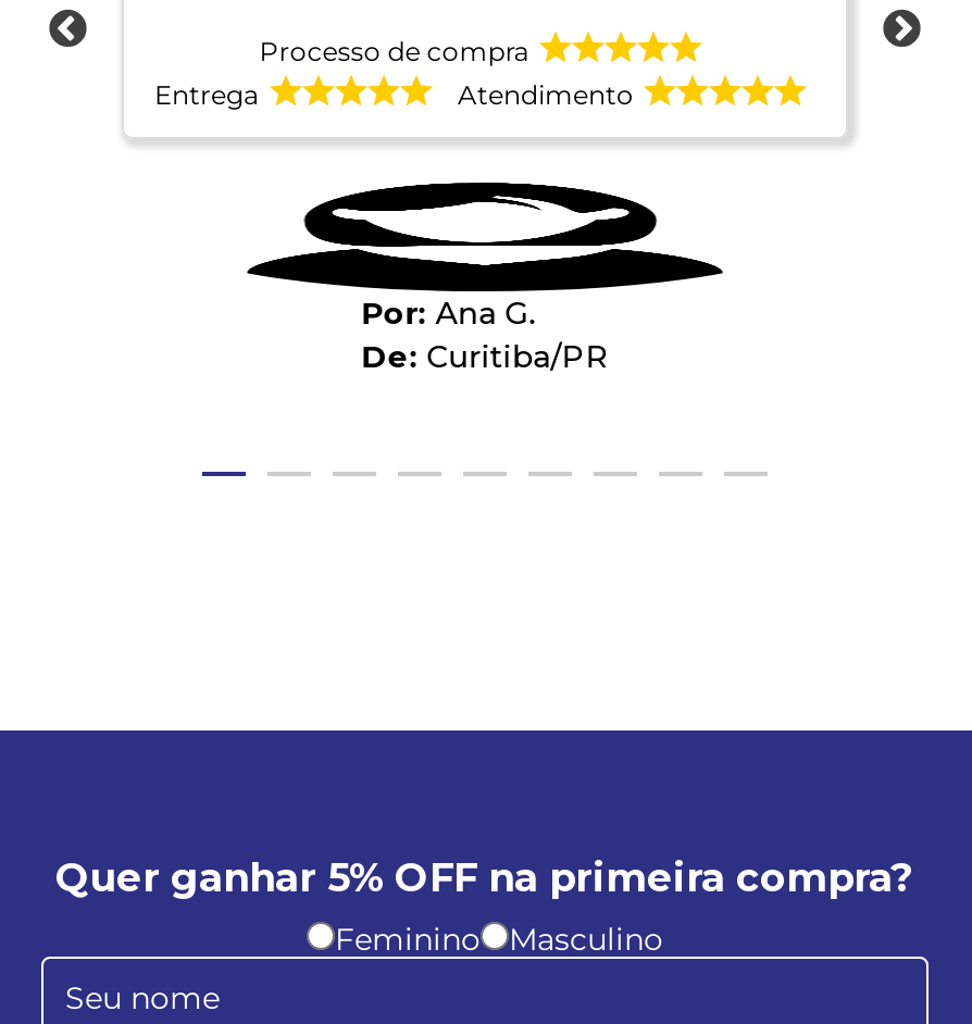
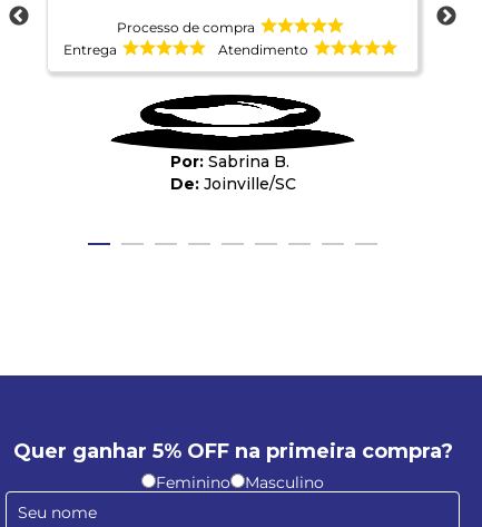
- Ana G.
- Curitiba/PR
+ Sabrina B.
+ Joinville/SC
